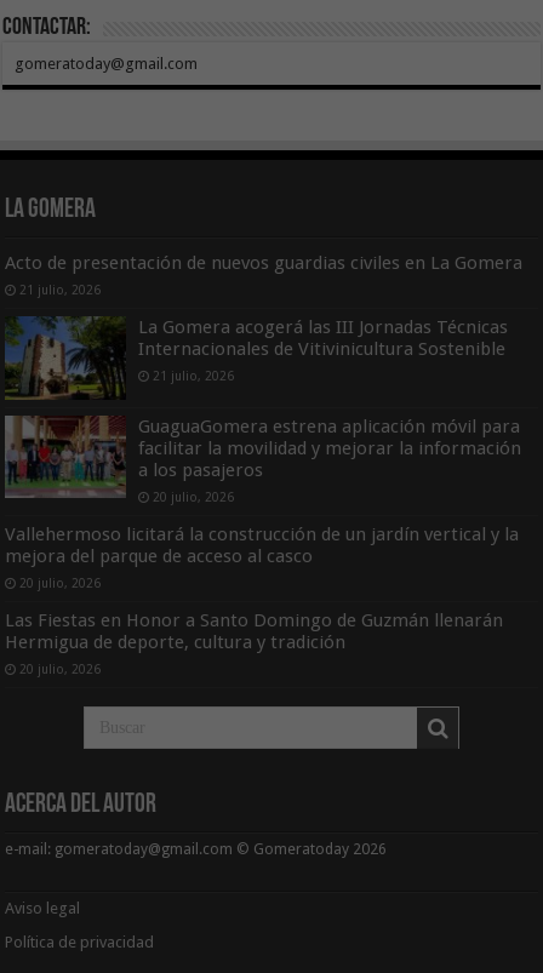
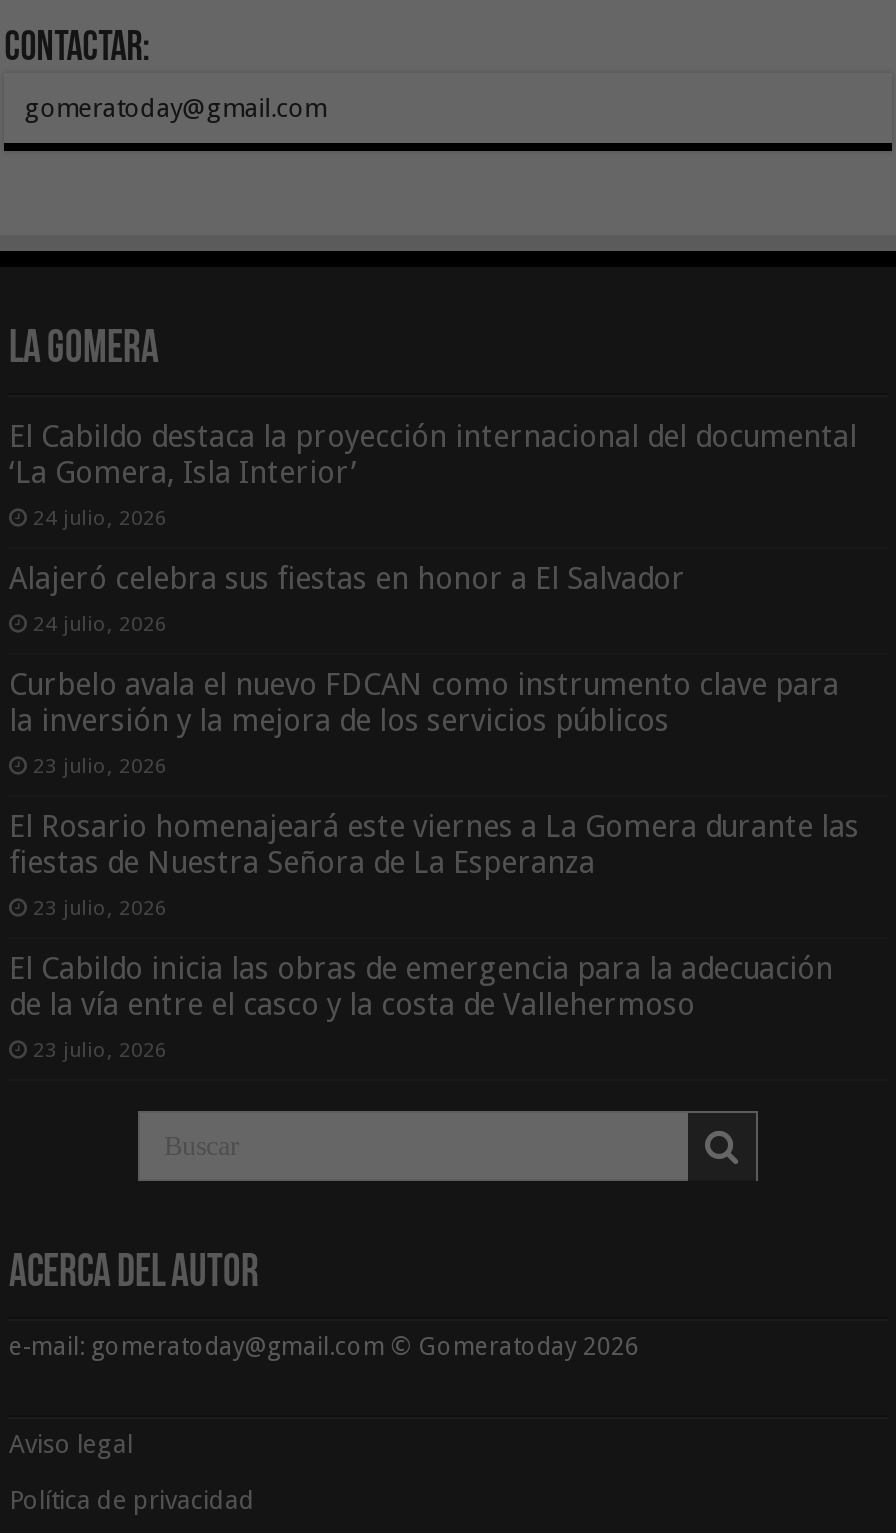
- Acto de presentación de nuevos guardias civiles en La Gomera
- 21 julio, 2026
+ El Cabildo destaca la proyección internacional del documental
+ ‘La Gomera, Isla Interior’
+ 24 julio, 2026

- La Gomera acogerá las III Jornadas Técnicas
- Internacionales de Vitivinicultura Sostenible
- 21 julio, 2026
+ Alajeró celebra sus fiestas en honor a El Salvador
+ 24 julio, 2026

- GuaguaGomera estrena aplicación móvil para
- facilitar la movilidad y mejorar la información
- a los pasajeros
- 20 julio, 2026
+ Curbelo avala el nuevo FDCAN como instrumento clave para
+ la inversión y la mejora de los servicios públicos
+ 23 julio, 2026

- Vallehermoso licitará la construcción de un jardín vertical y la
- mejora del parque de acceso al casco
- 20 julio, 2026
+ El Rosario homenajeará este viernes a La Gomera durante las
+ fiestas de Nuestra Señora de La Esperanza
+ 23 julio, 2026

- Las Fiestas en Honor a Santo Domingo de Guzmán llenarán
- Hermigua de deporte, cultura y tradición
- 20 julio, 2026
+ El Cabildo inicia las obras de emergencia para la adecuación
+ de la vía entre el casco y la costa de Vallehermoso
+ 23 julio, 2026
